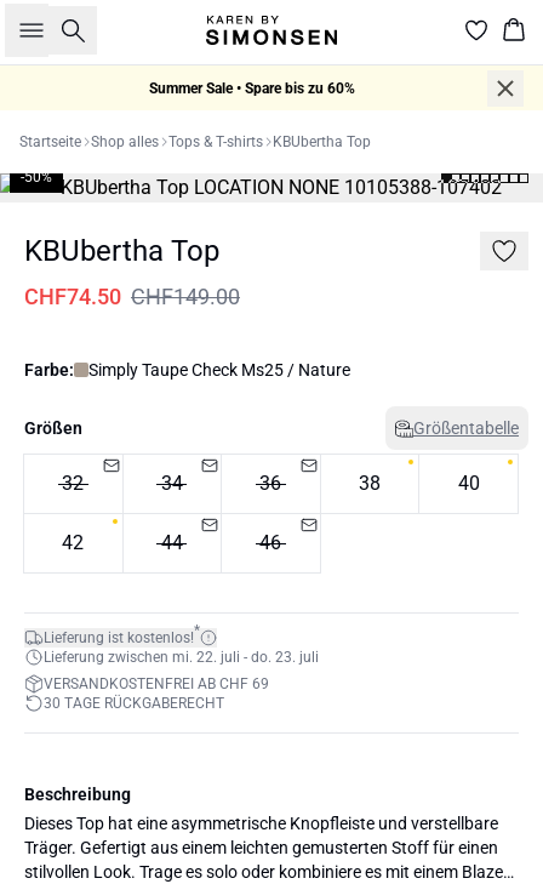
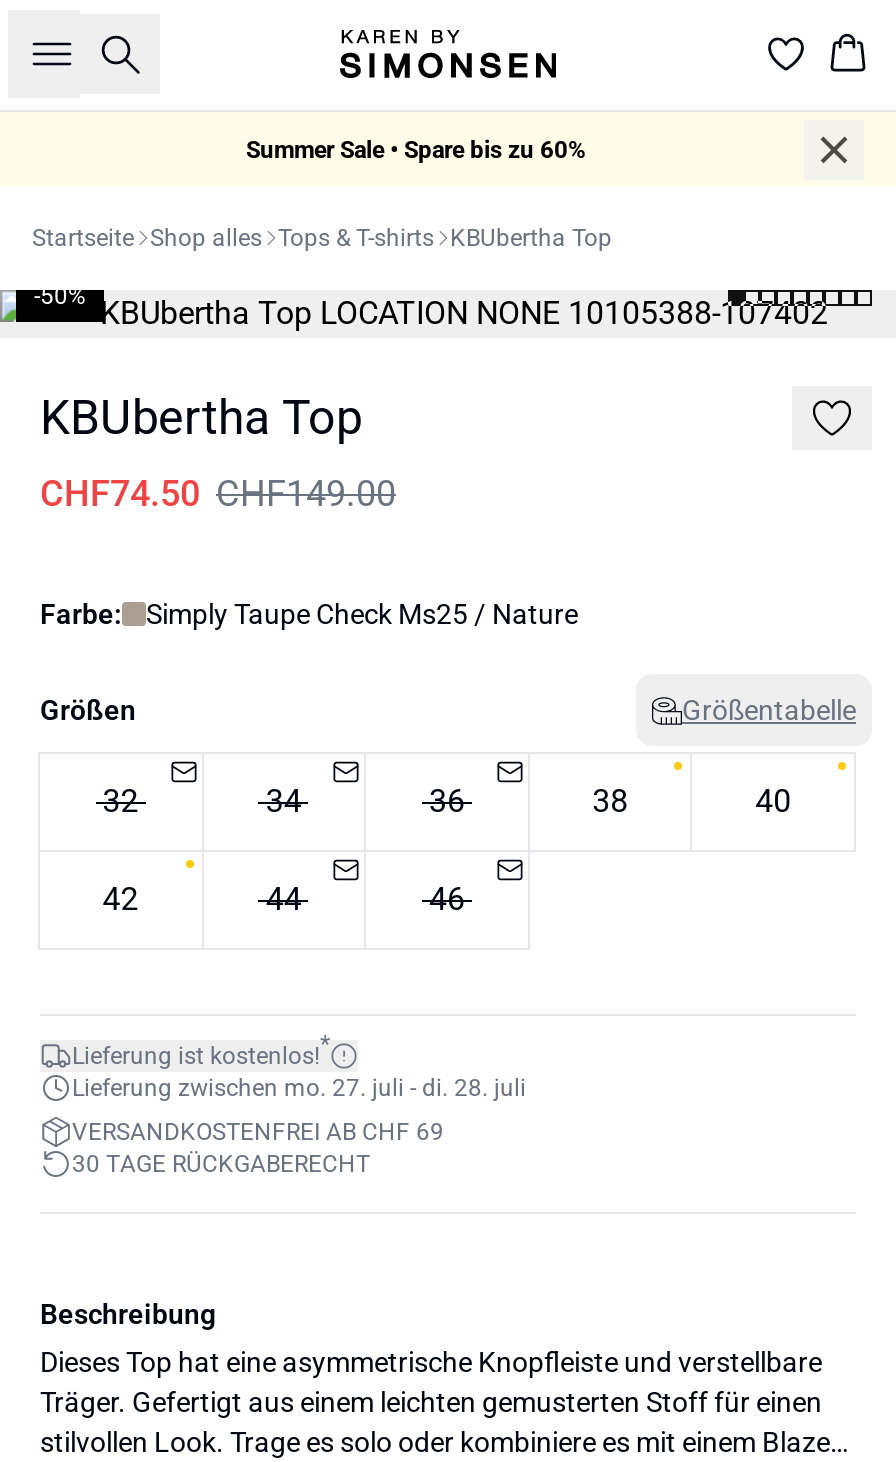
- Lieferung zwischen mi. 22. juli - do. 23. juli
+ Lieferung zwischen mo. 27. juli - di. 28. juli
